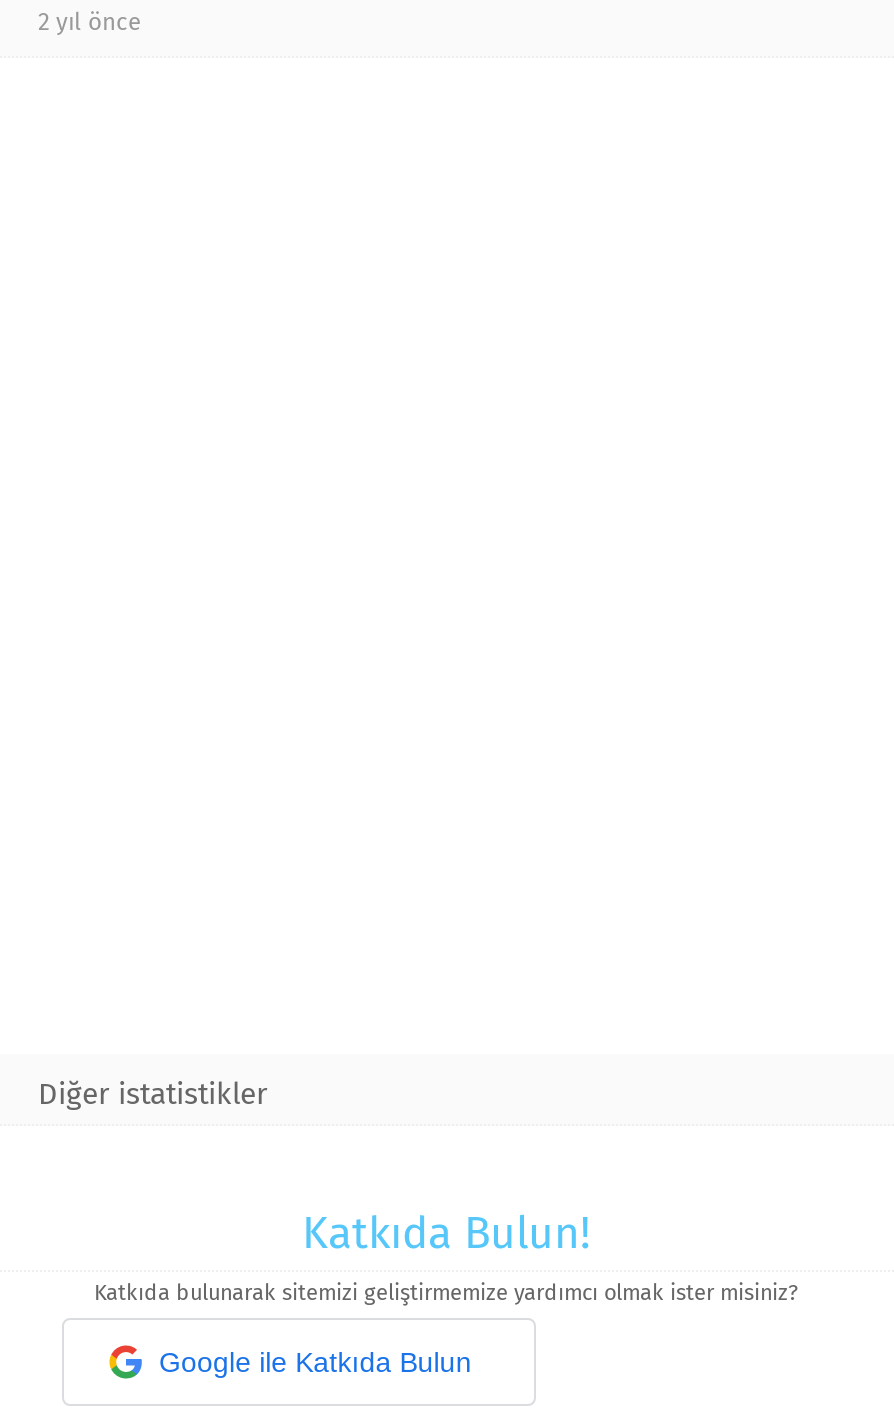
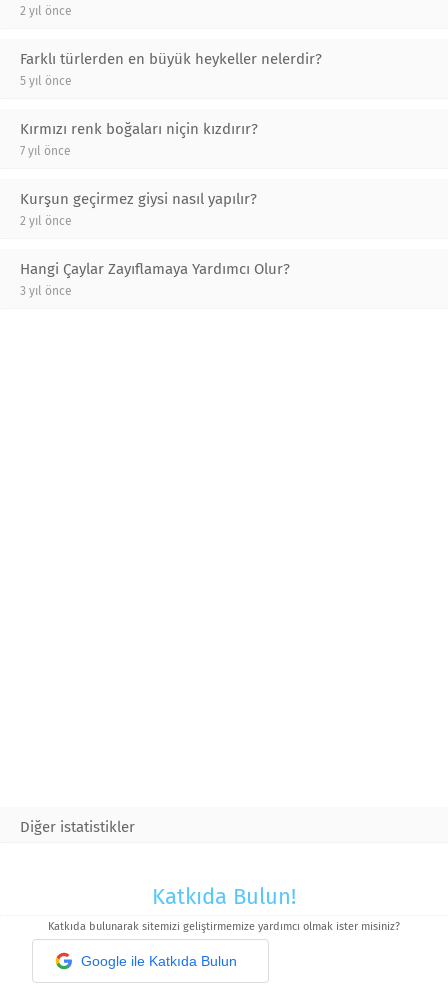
+ Farklı türlerden en büyük heykeller nelerdir?
+ 5 yıl önce
+ Kırmızı renk boğaları niçin kızdırır?
+ 7 yıl önce
+ Kurşun geçirmez giysi nasıl yapılır?
+ 2 yıl önce
+ Hangi Çaylar Zayıflamaya Yardımcı Olur?
+ 3 yıl önce
